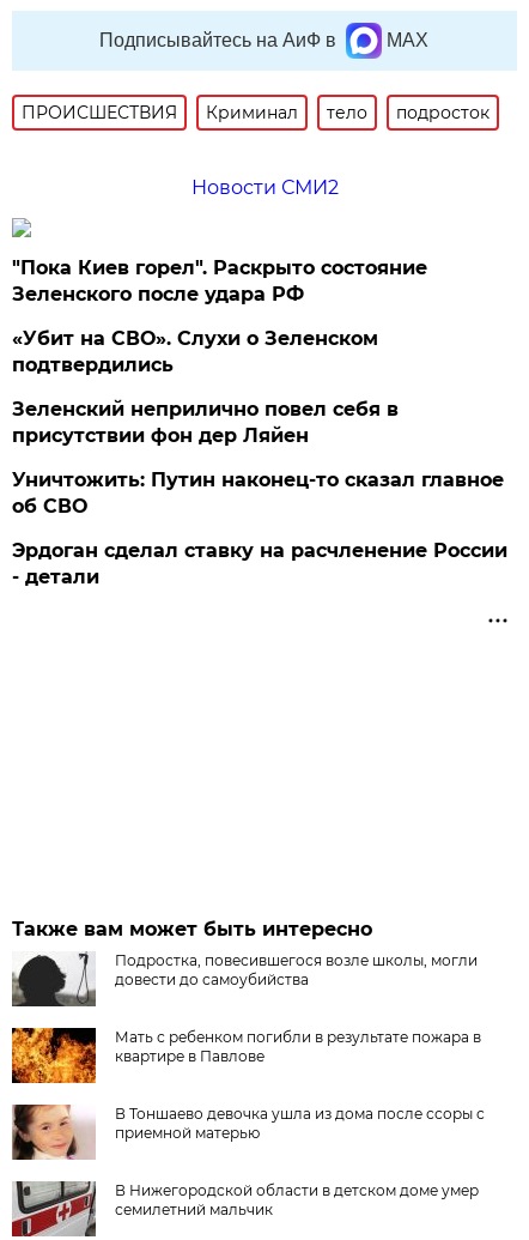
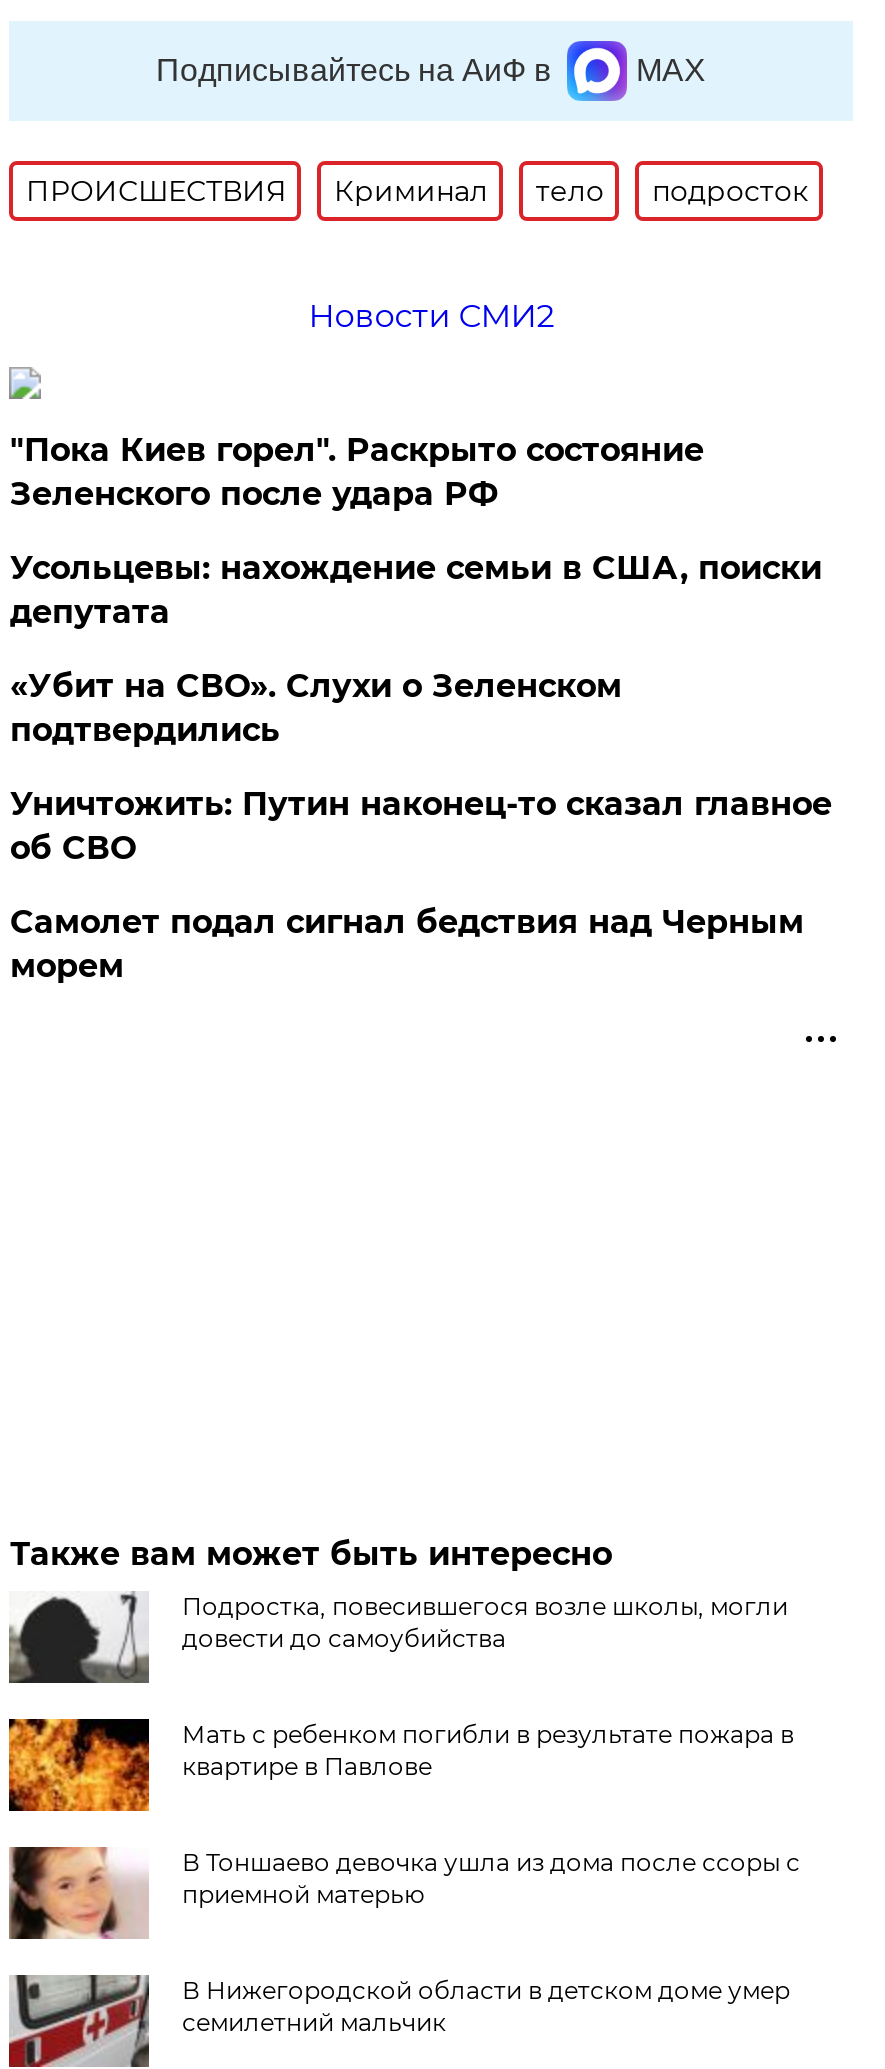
+ Усольцевы: нахождение семьи в США, поиски
+ депутата

moved down: «Убит на СВО». Слухи о Зеленском | подтвердились

- Зеленский неприлично повел cебя в
- присутствии фон дер Ляйен

- Эрдоган сделал ставку на расчленение России
- - детали
+ Самолет подал сигнал бедствия над Черным
+ морем
